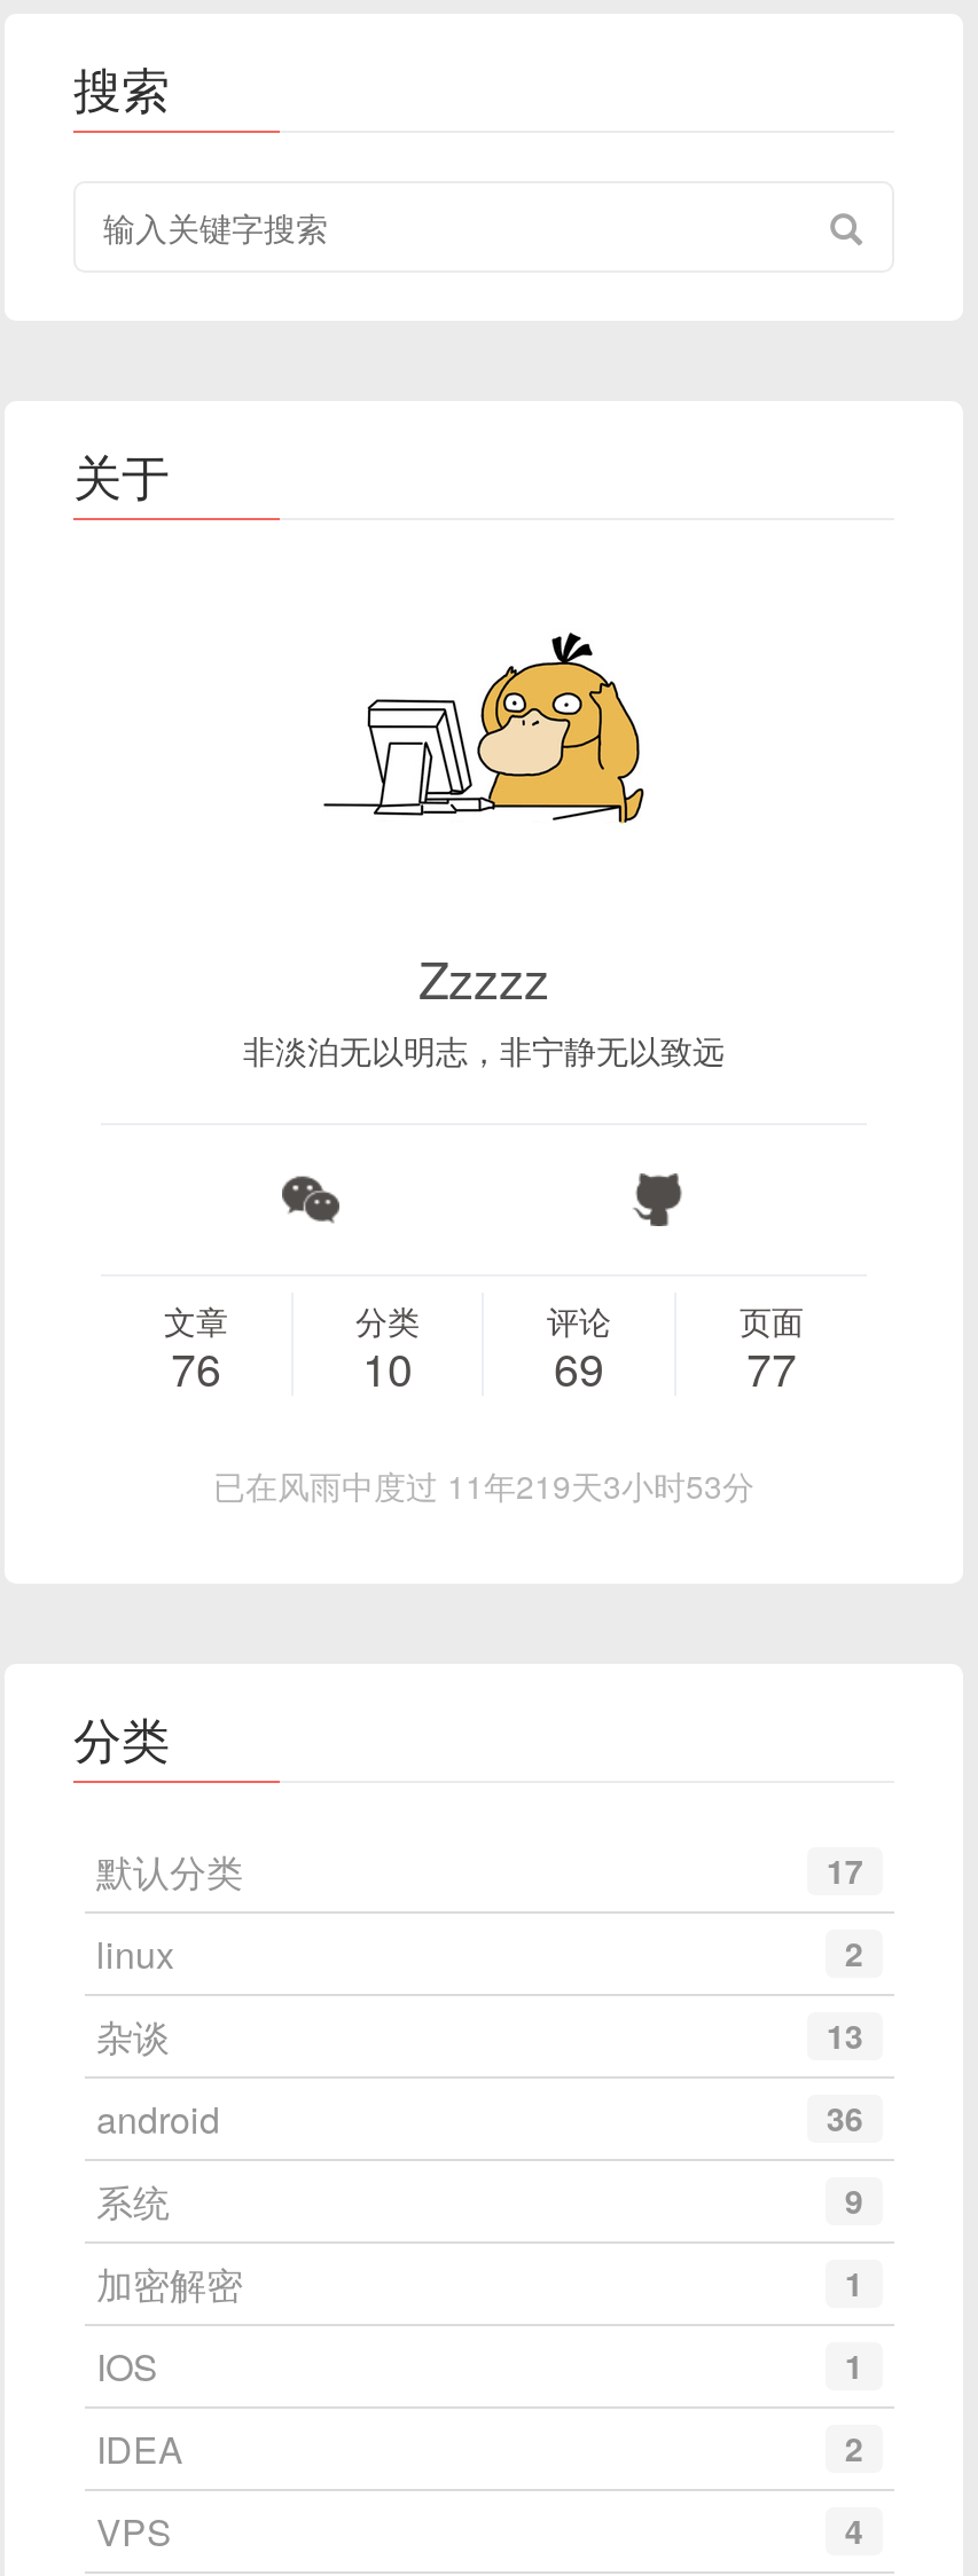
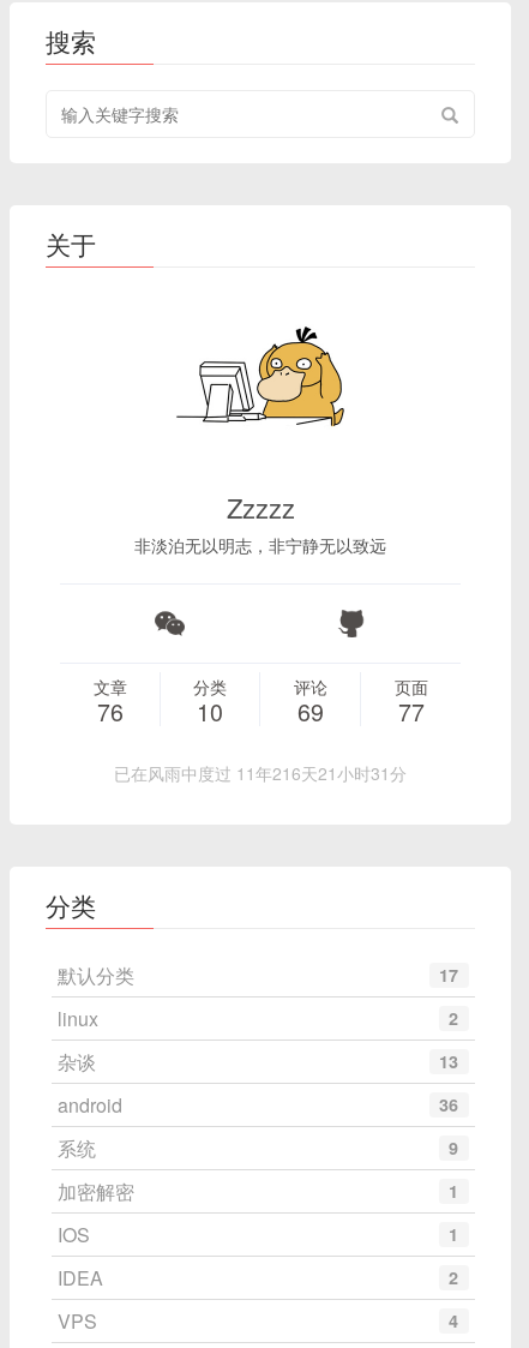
- 已在风雨中度过 11年219天3小时53分
+ 已在风雨中度过 11年216天21小时31分
